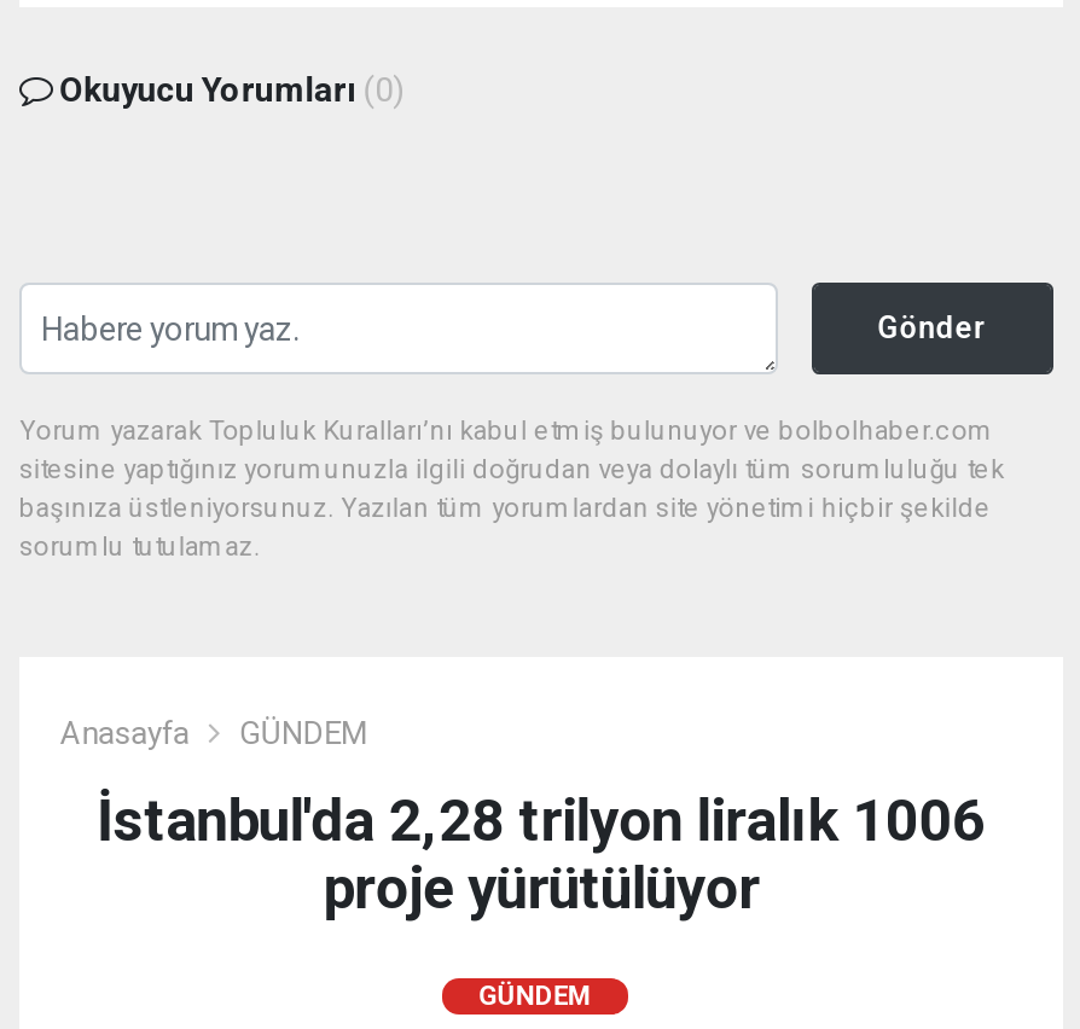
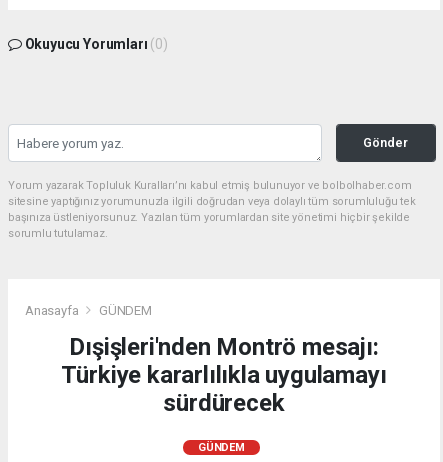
- İstanbul'da 2,28 trilyon liralık 1006
- proje yürütülüyor
+ Dışişleri'nden Montrö mesajı:
+ Türkiye kararlılıkla uygulamayı
+ sürdürecek
